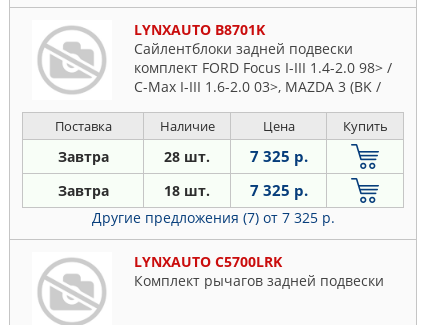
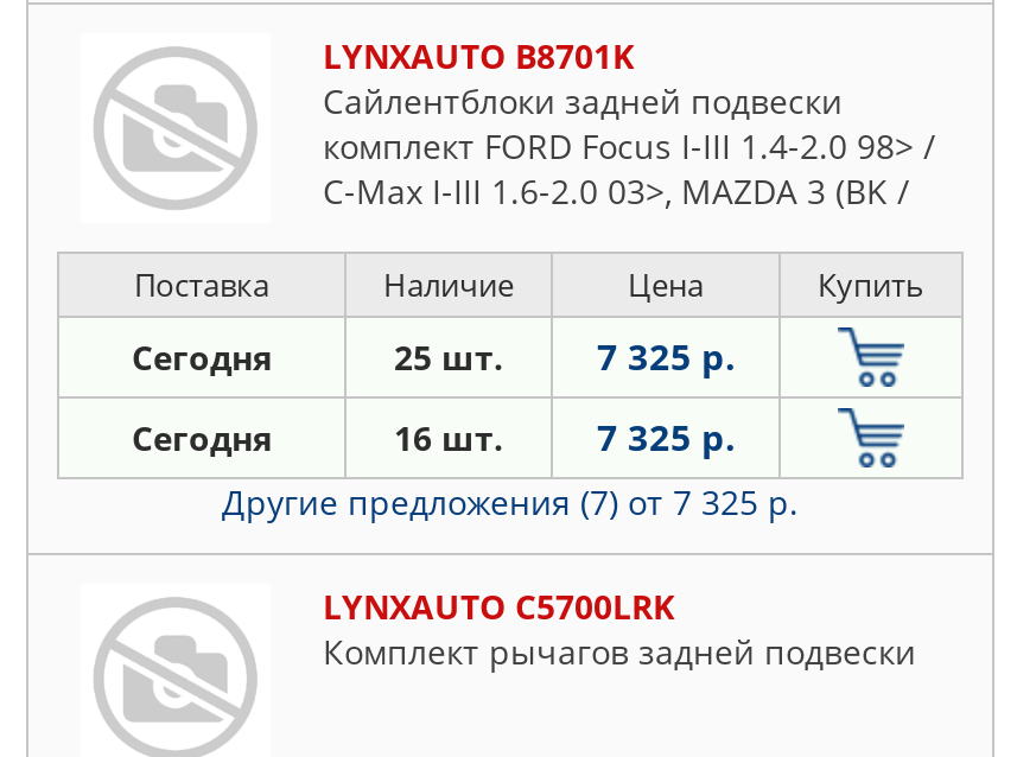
- Завтра
- 28 шт.
+ Сегодня
+ 25 шт.

- Завтра
- 18 шт.
+ Сегодня
+ 16 шт.
